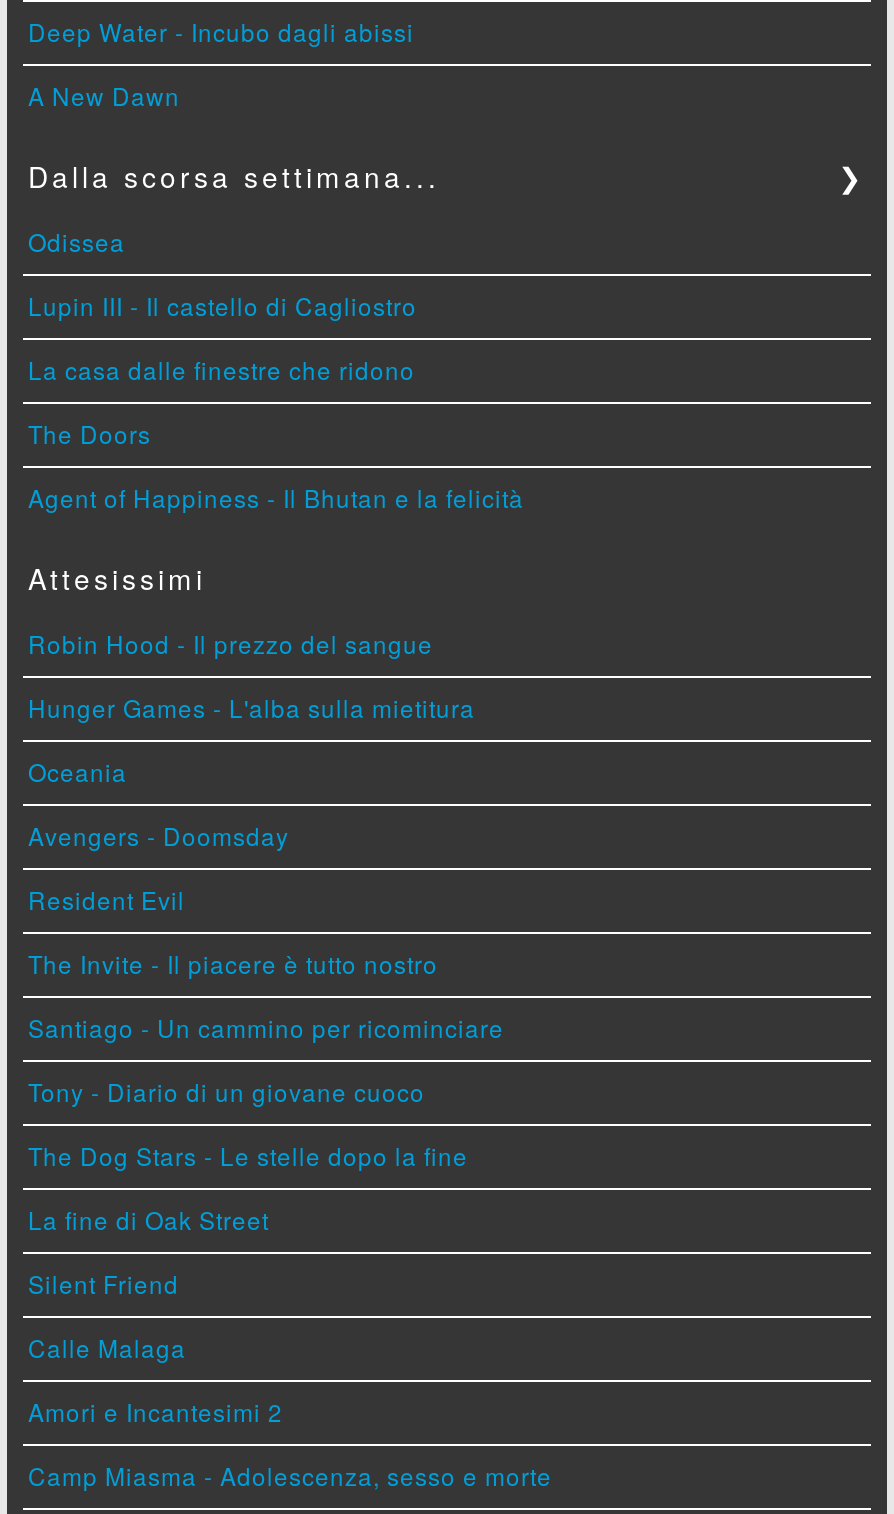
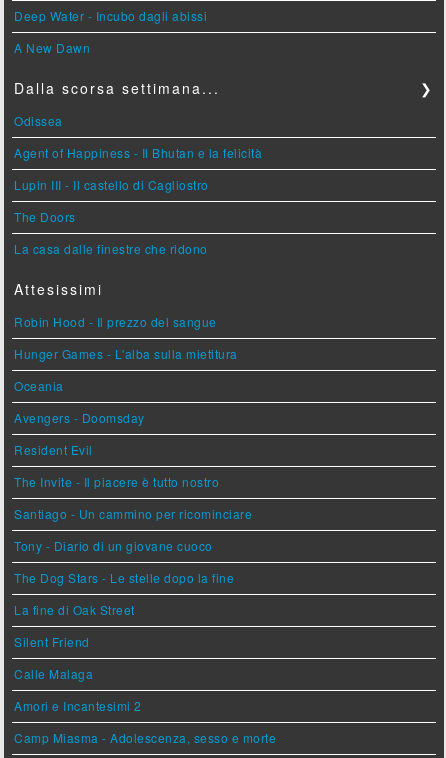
moved down: Lupin III - Il castello di Cagliostro | The Doors | La casa dalle finestre che ridono

moved up: Agent of Happiness - Il Bhutan e la felicità
